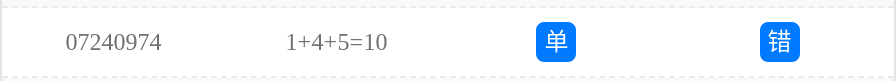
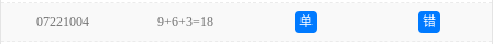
- 07240974
+ 07221004

- 1+4+5=10
+ 9+6+3=18
